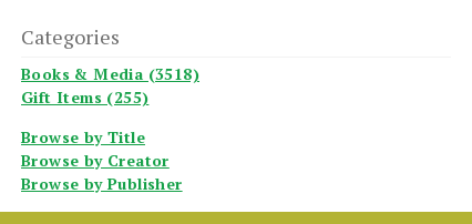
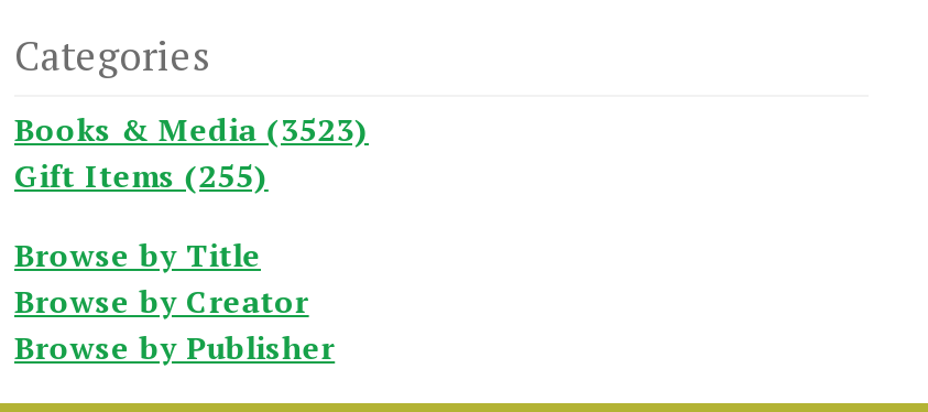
- Books & Media (3518)
+ Books & Media (3523)
